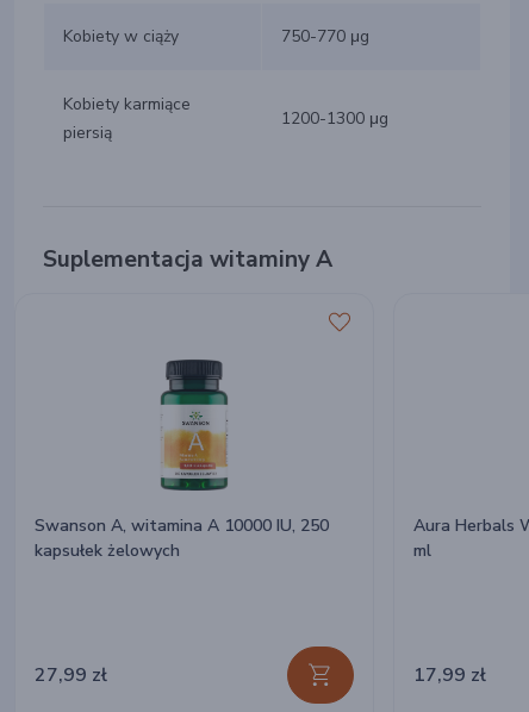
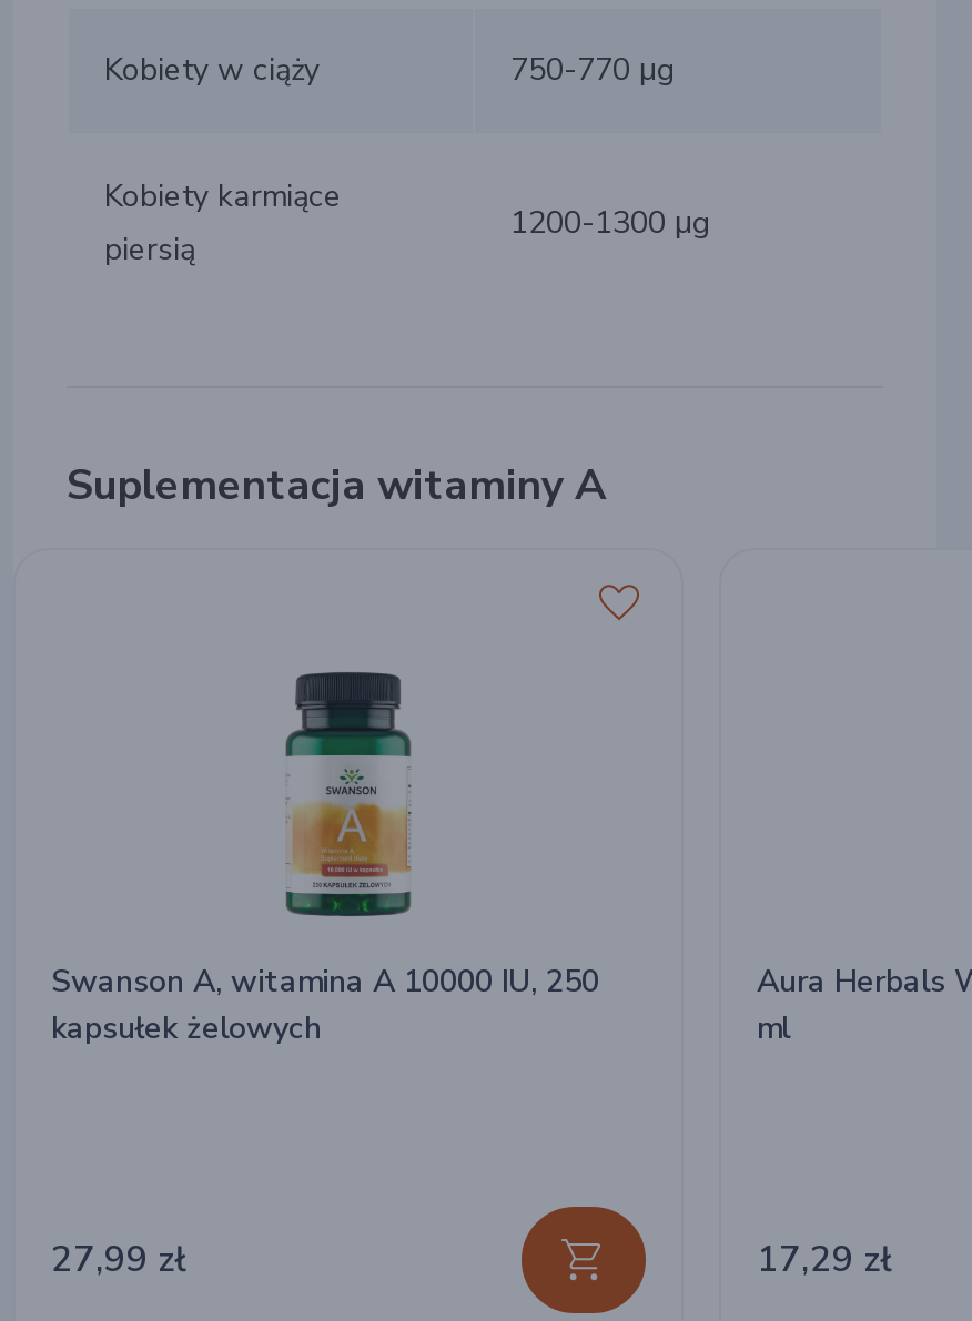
- 17,99 zł
+ 17,29 zł
